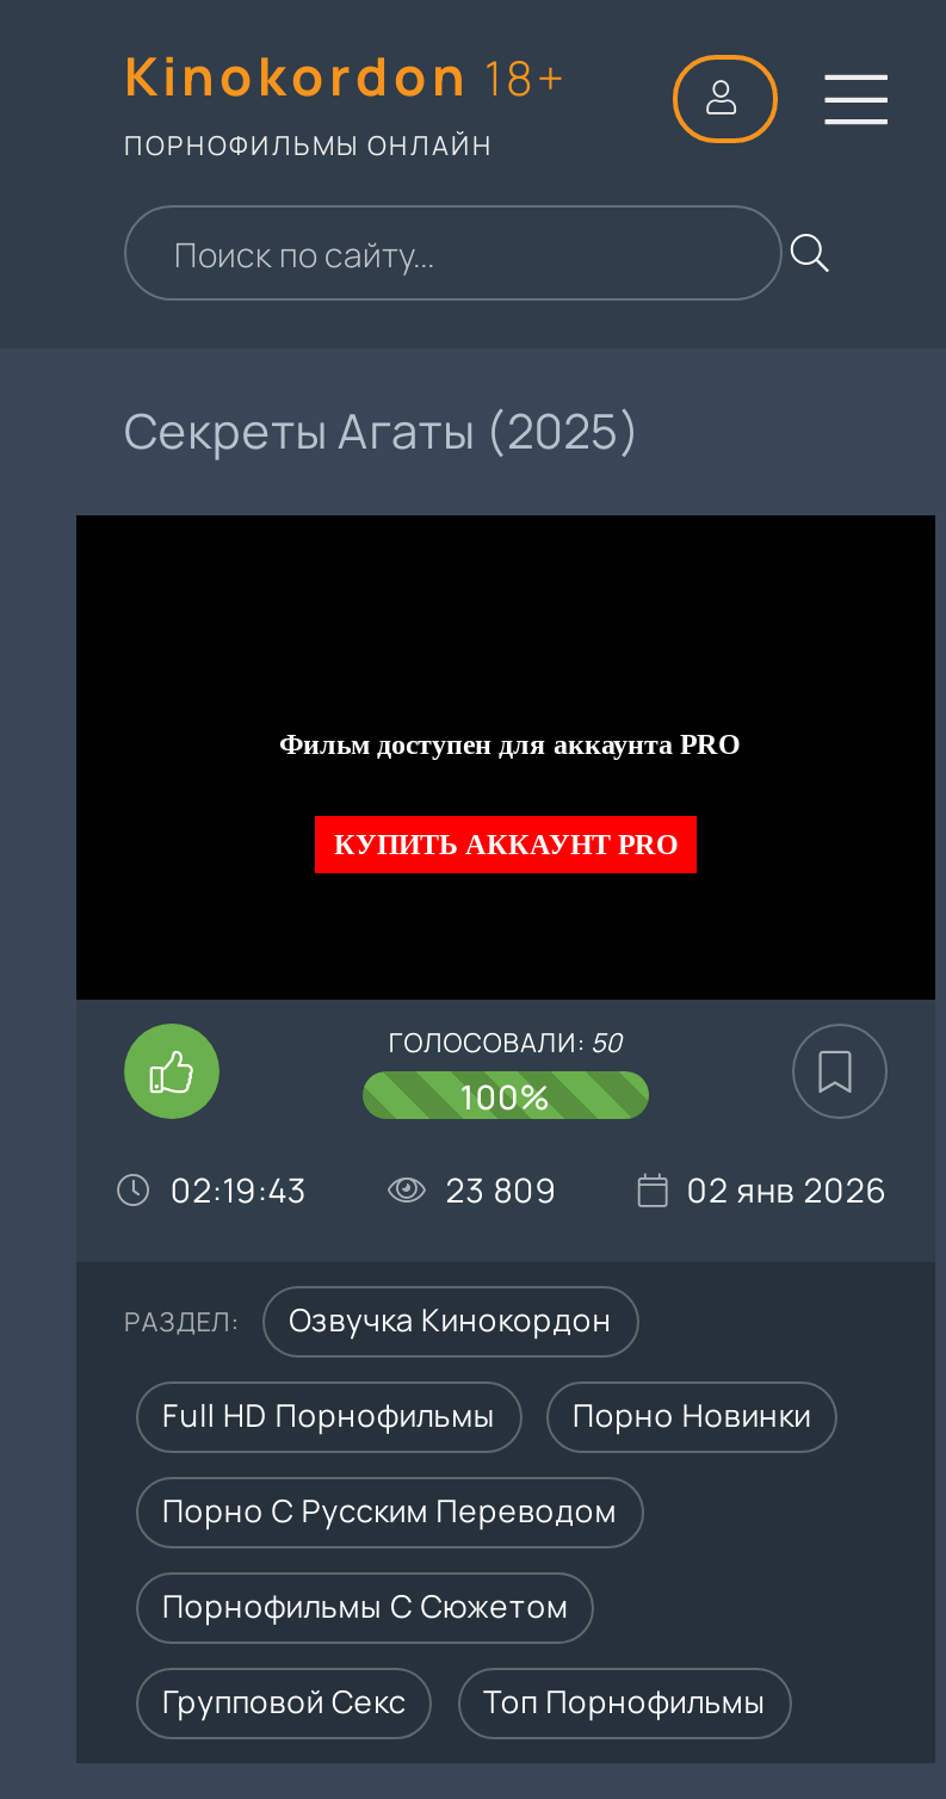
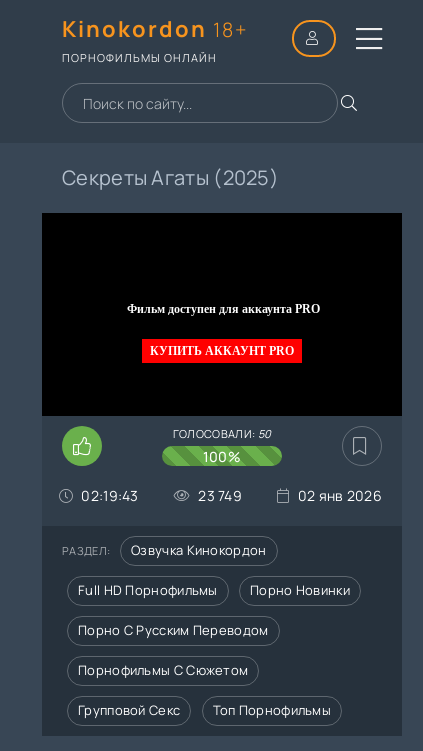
- 23 809
+ 23 749
